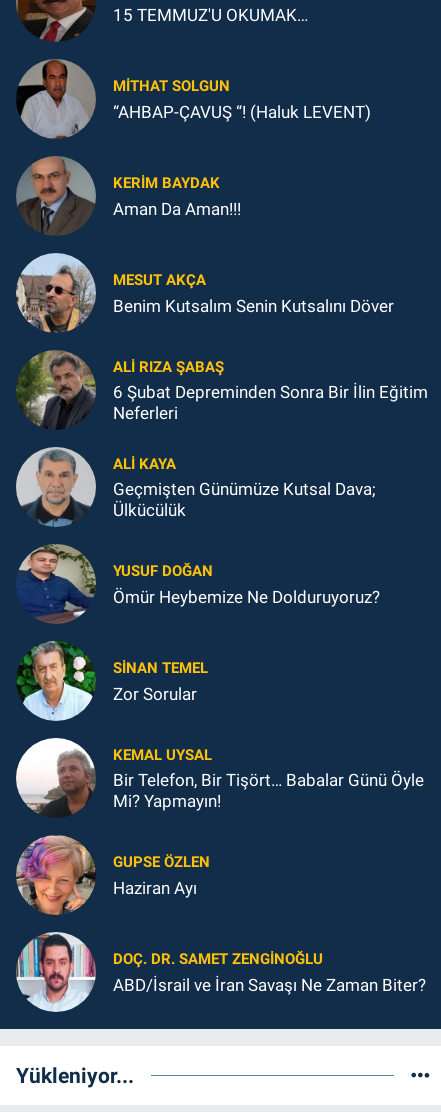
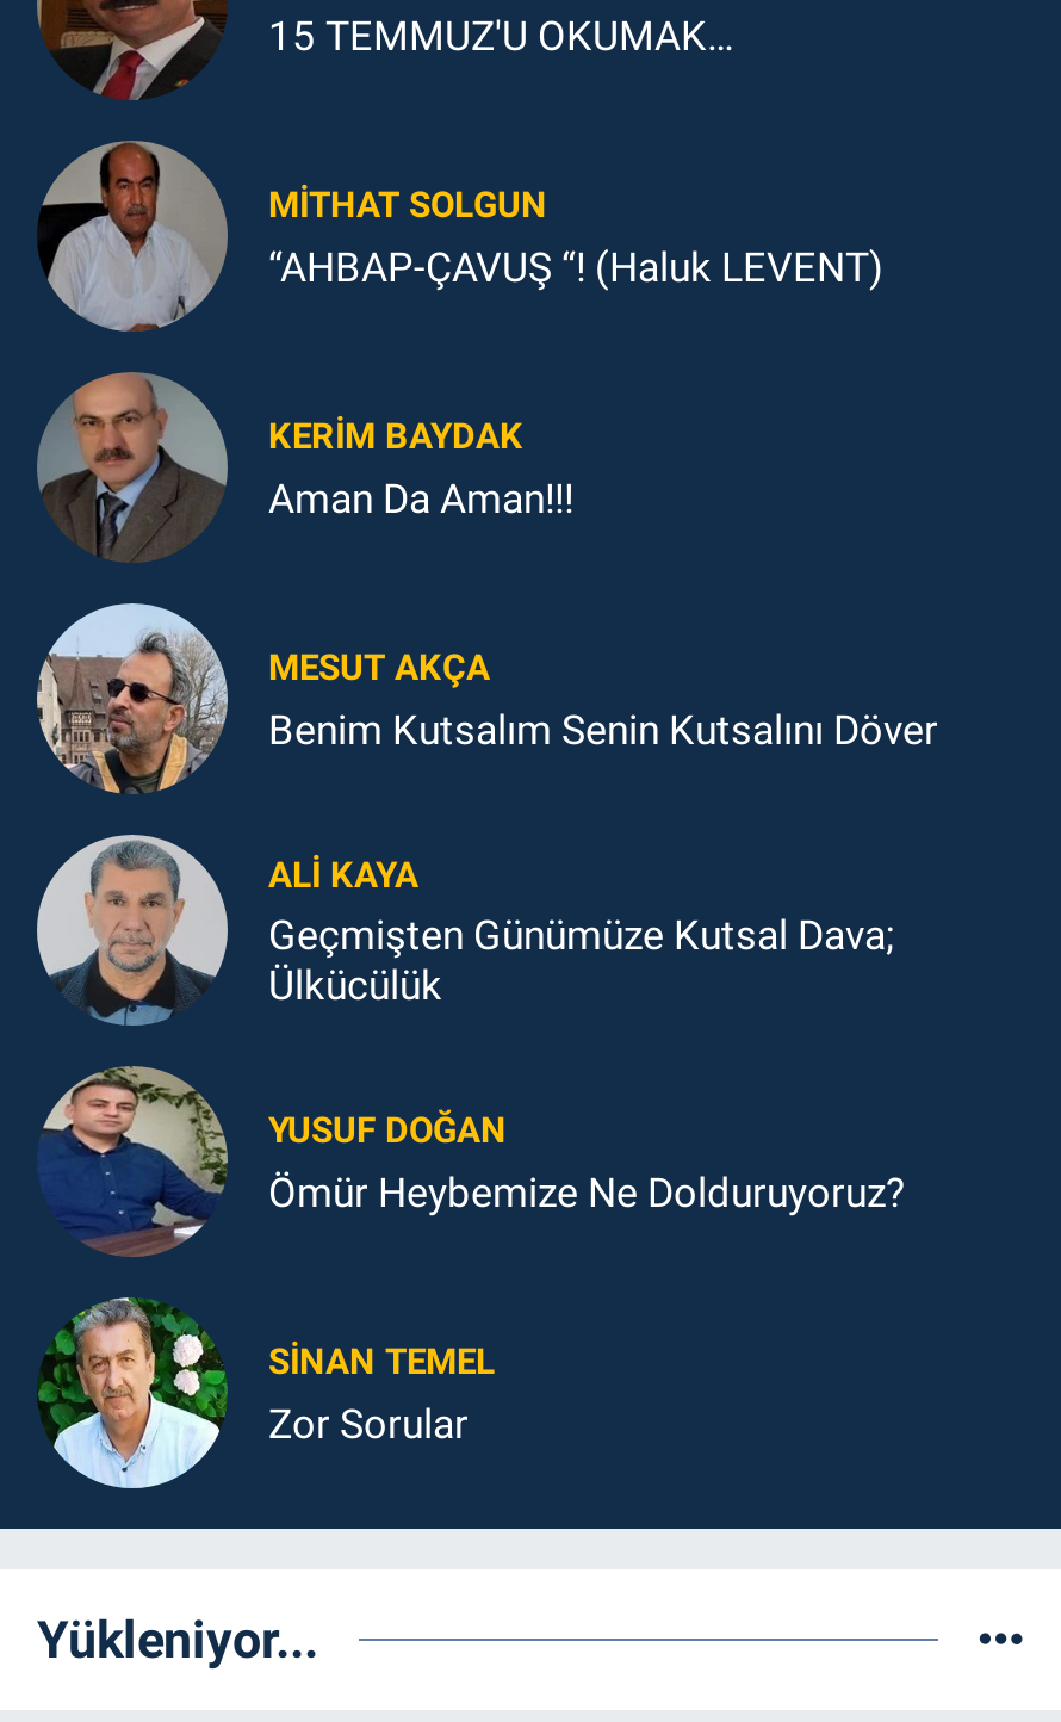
- [image]
- ALI RIZA ŞABAŞ
- 6 Şubat Depreminden Sonra Bir İlin Eğitim
- Neferleri

- [image]
- KEMAL UYSAL
- Bir Telefon, Bir Tişört… Babalar Günü Öyle
- Mi? Yapmayın!
- GUPSE ÖZLEN
- Haziran Ayı

- [image]

- [image]
- DOÇ. DR. SAMET ZENGİNOĞLU
- ABD/İsrail ve İran Savaşı Ne Zaman Biter?
